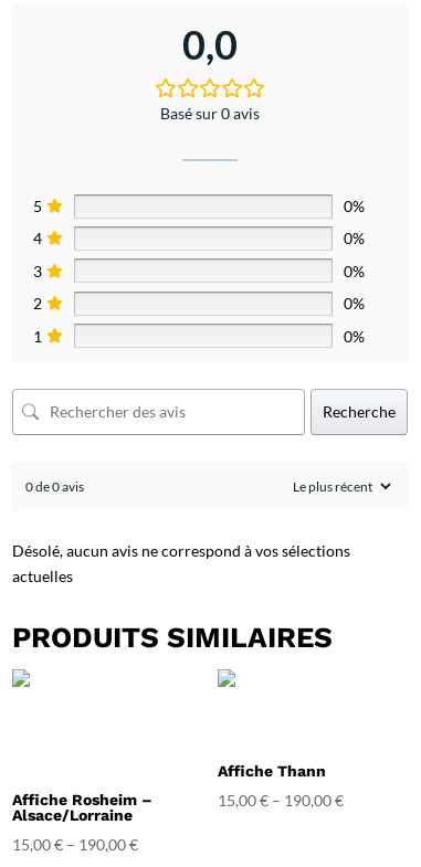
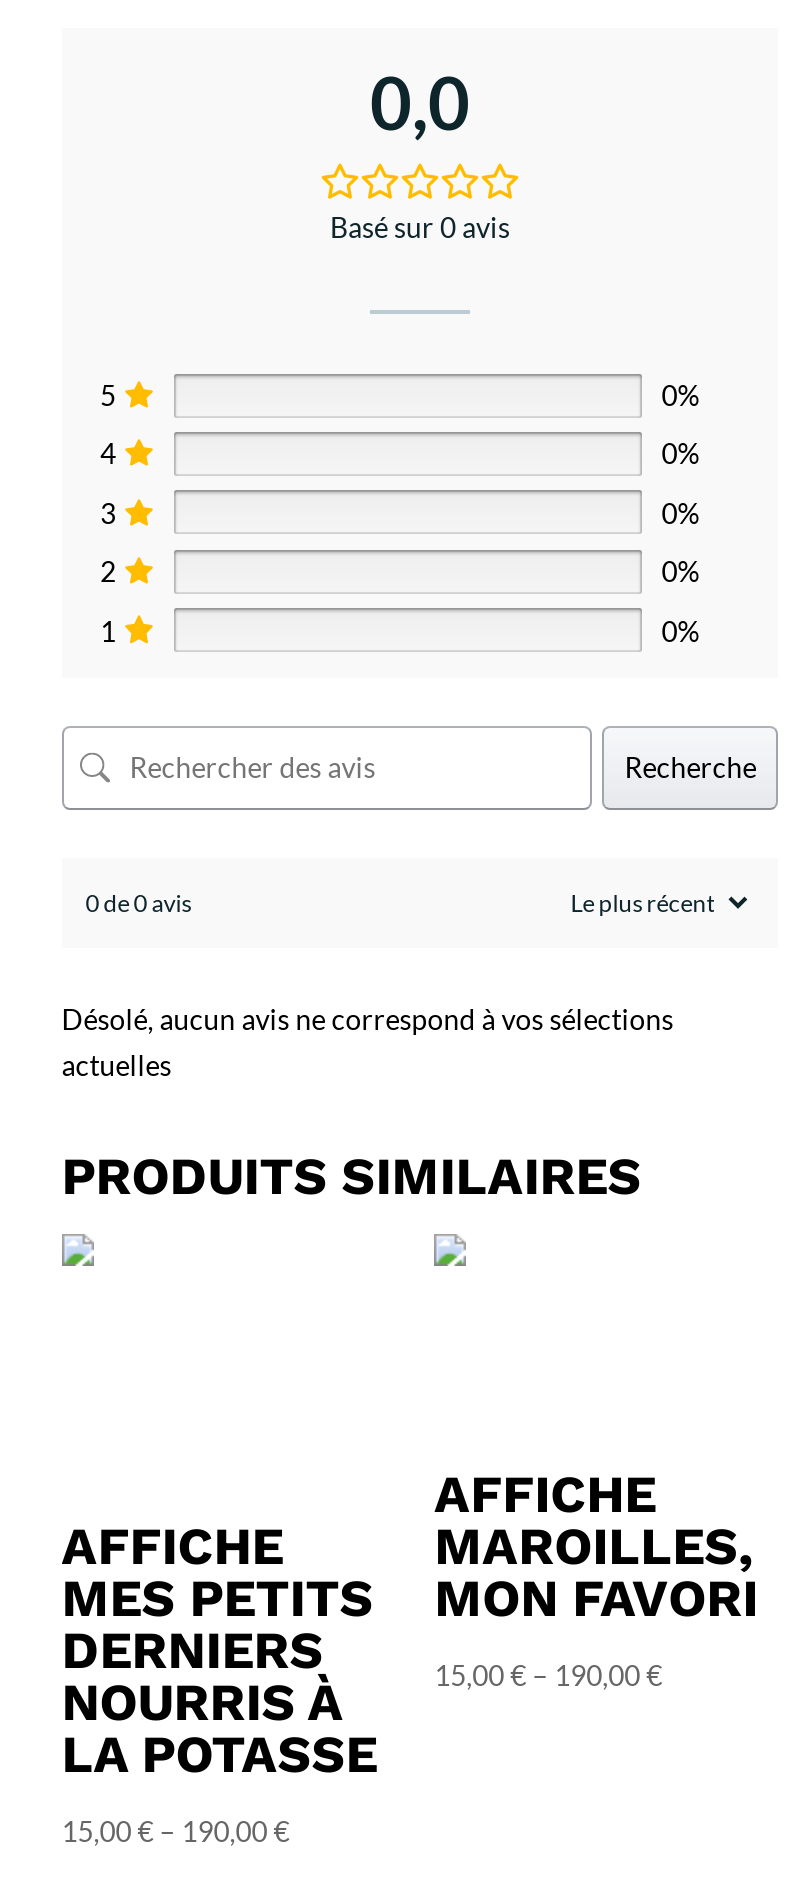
- Affiche Thann
+ AFFICHE
+ MAROILLES,
+ MON FAVORI

- Affiche Rosheim –
- Alsace/Lorraine
+ AFFICHE
+ MES PETITS
+ DERNIERS
+ NOURRIS À
+ LA POTASSE
